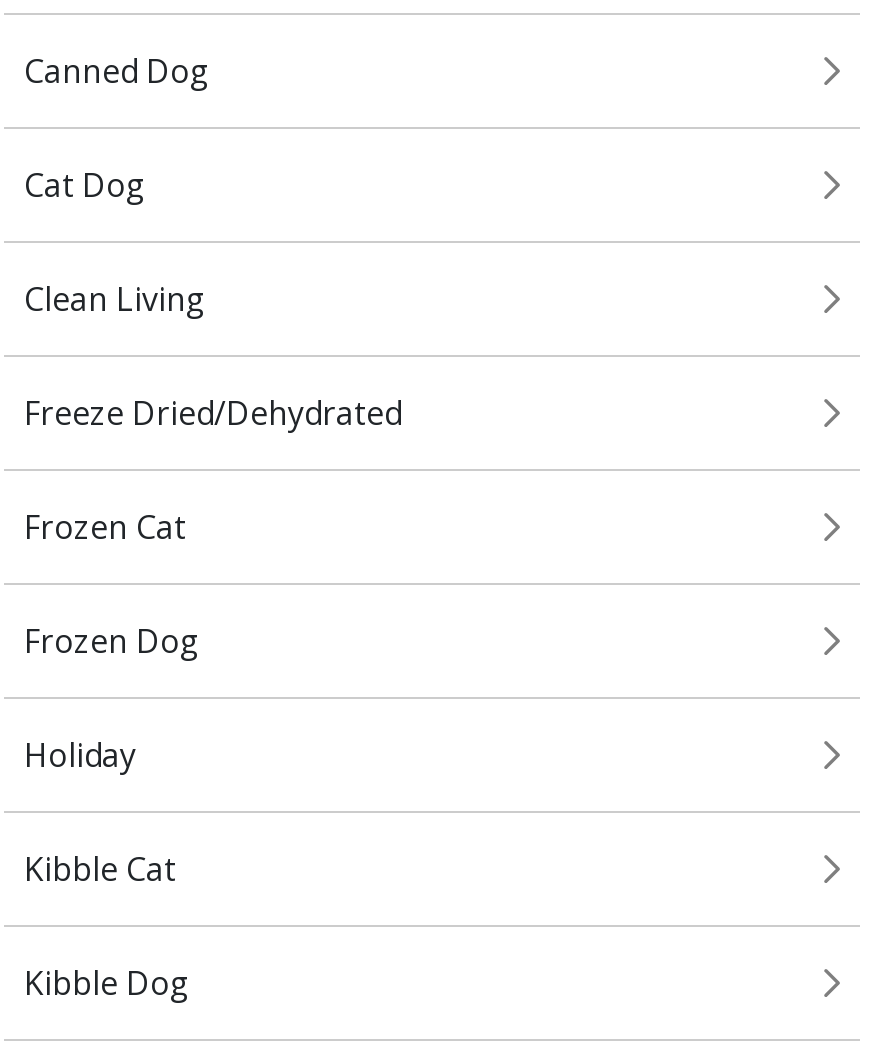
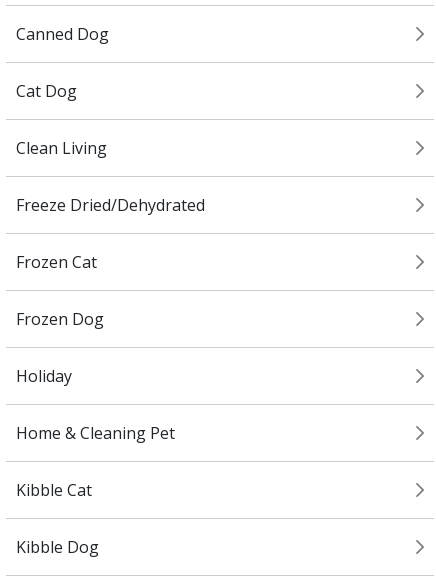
+ Home & Cleaning Pet
